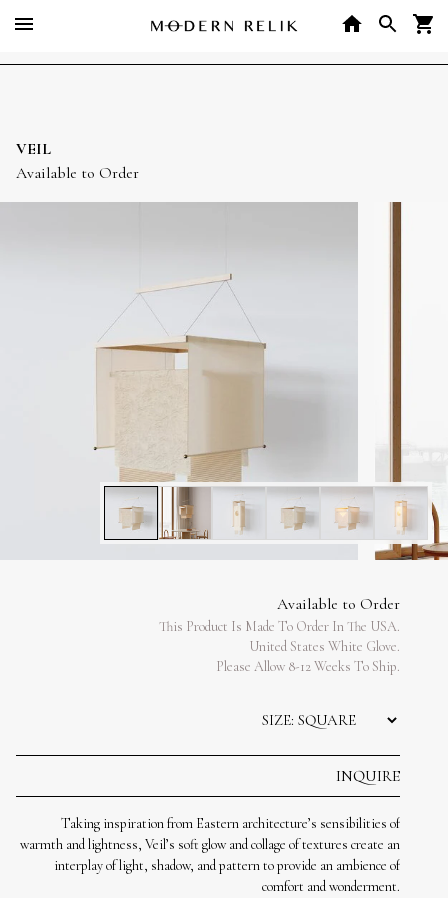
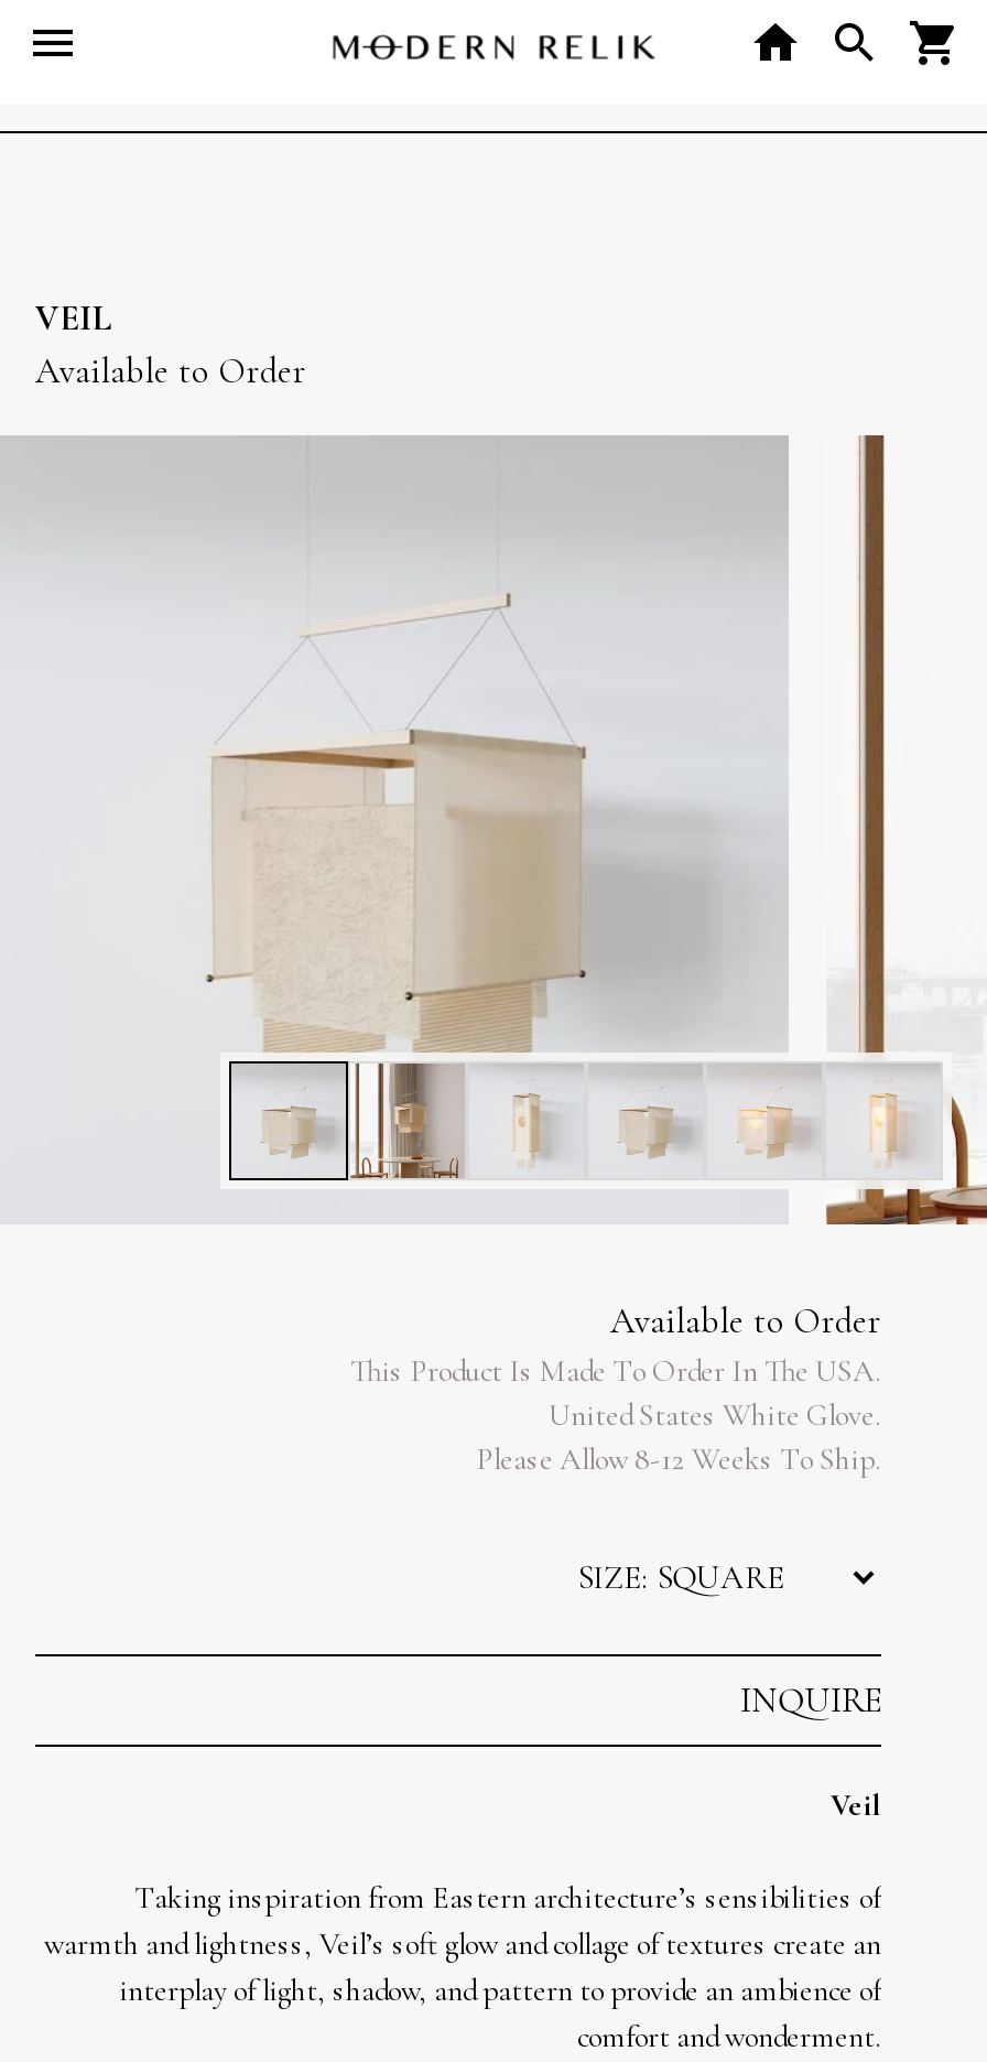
+ Veil
